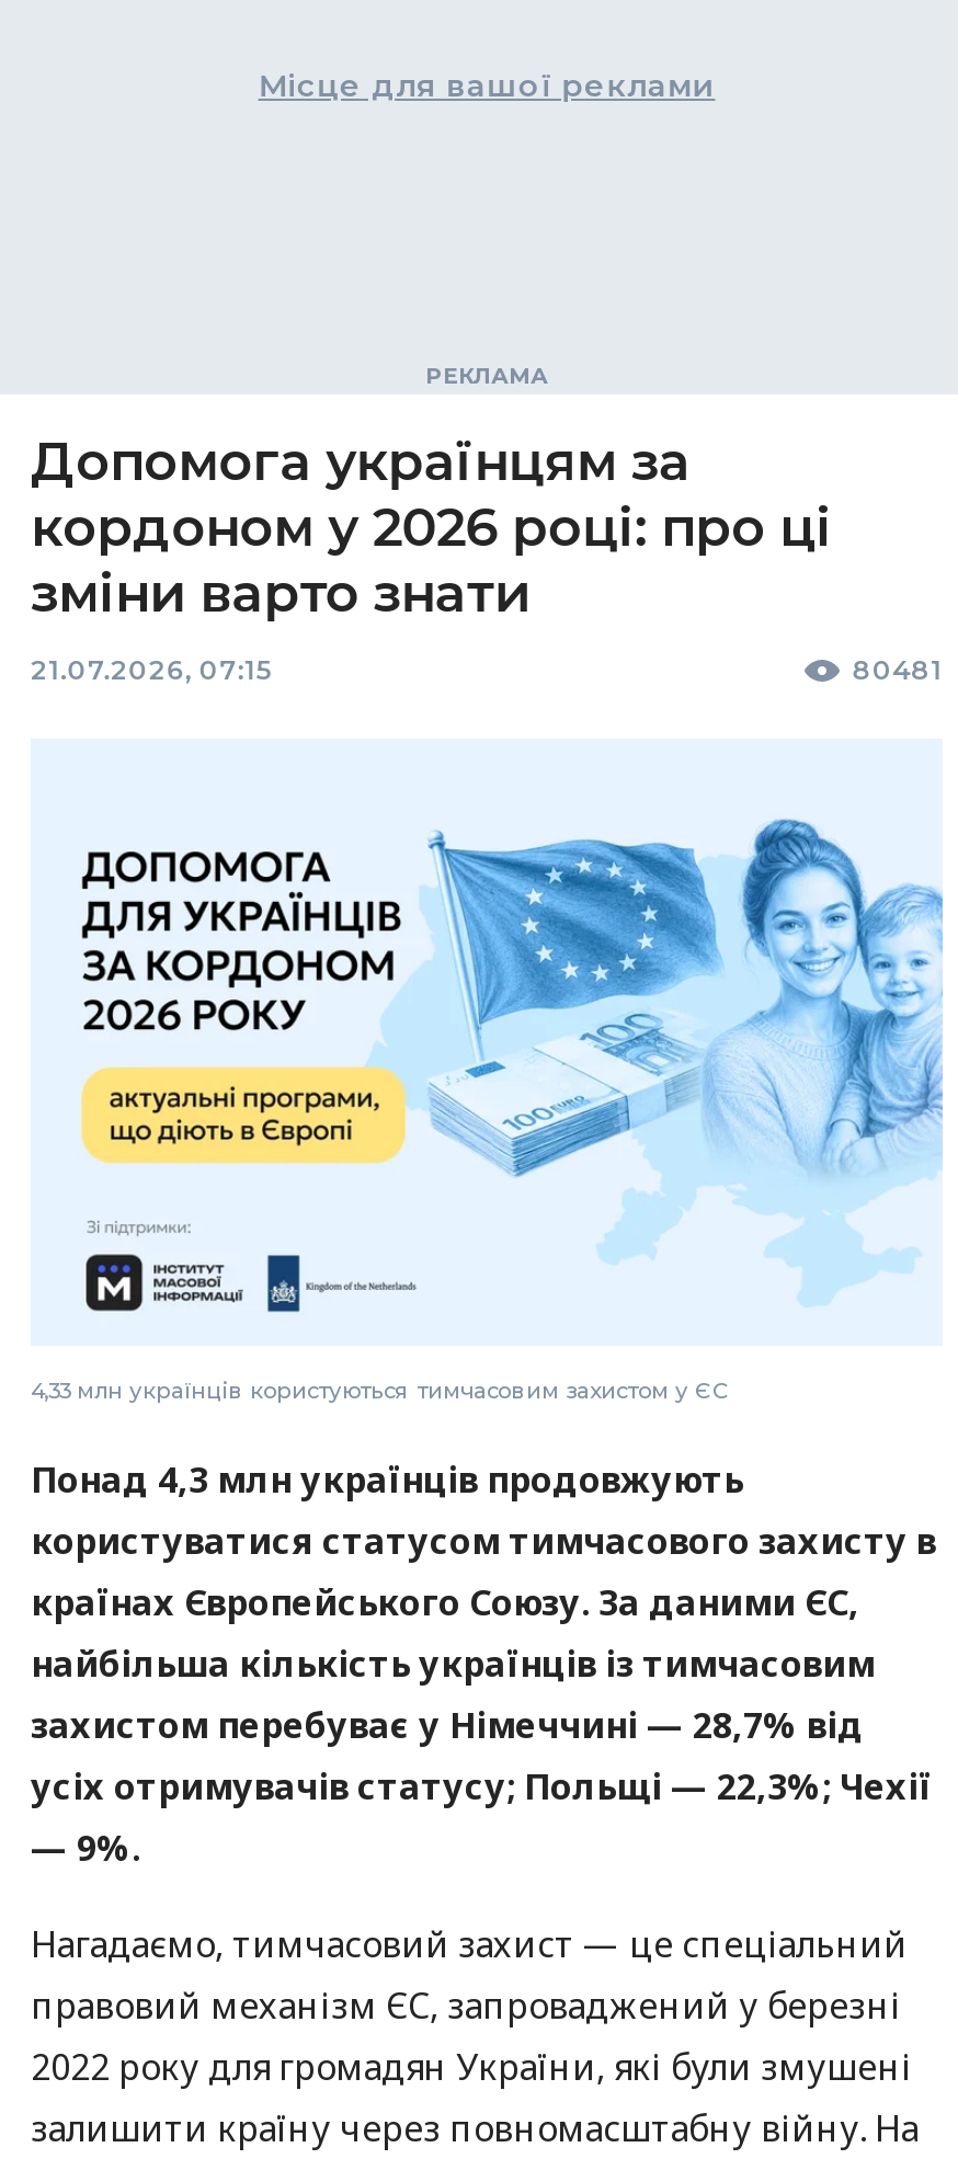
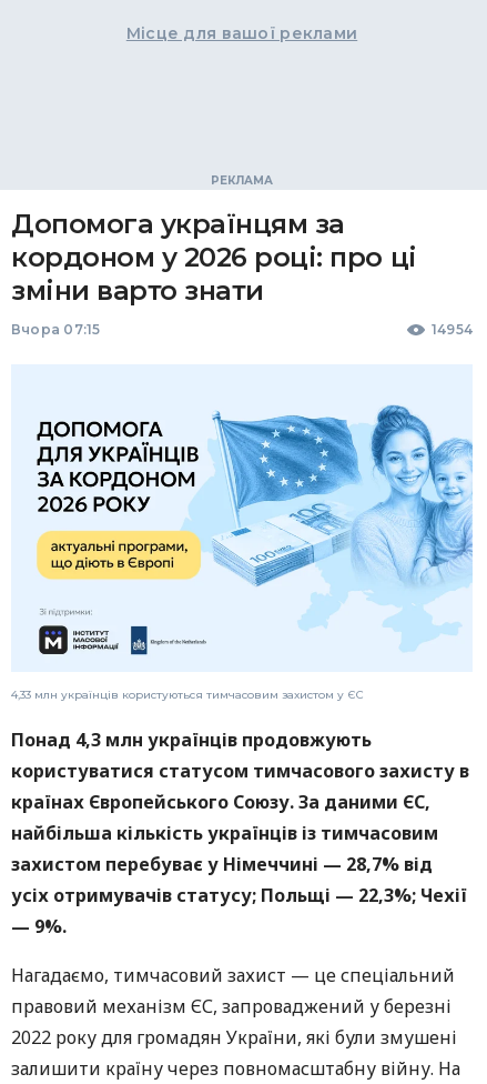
- 21.07.2026, 07:15
- 80481
+ Вчора 07:15
+ 14954
